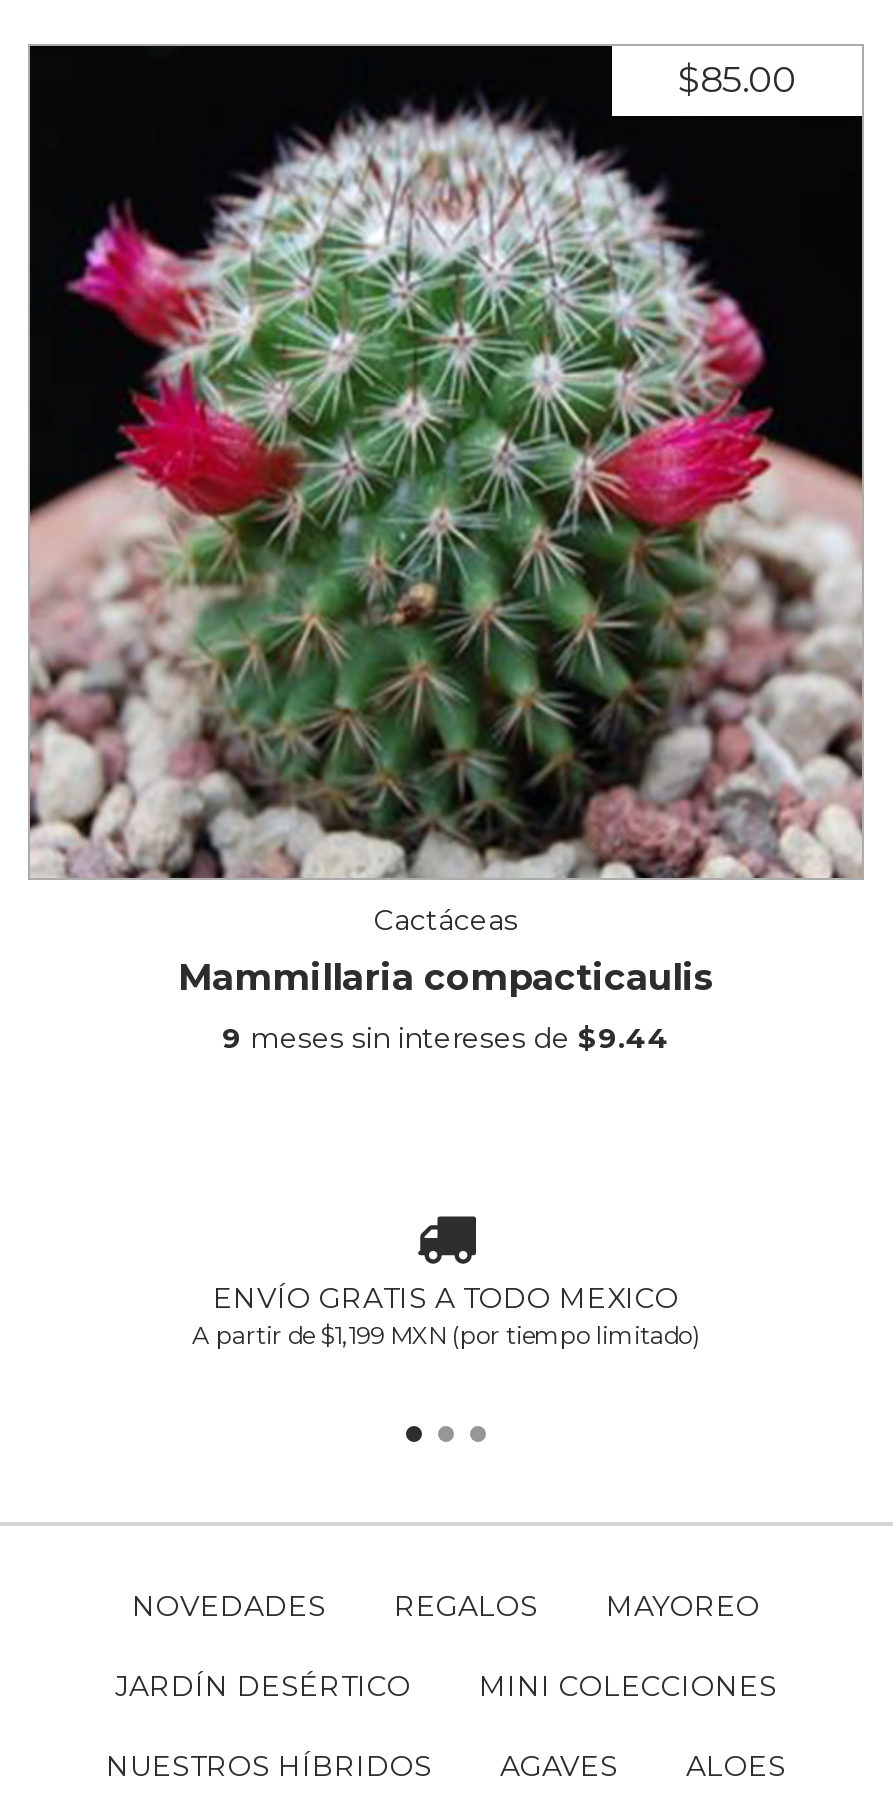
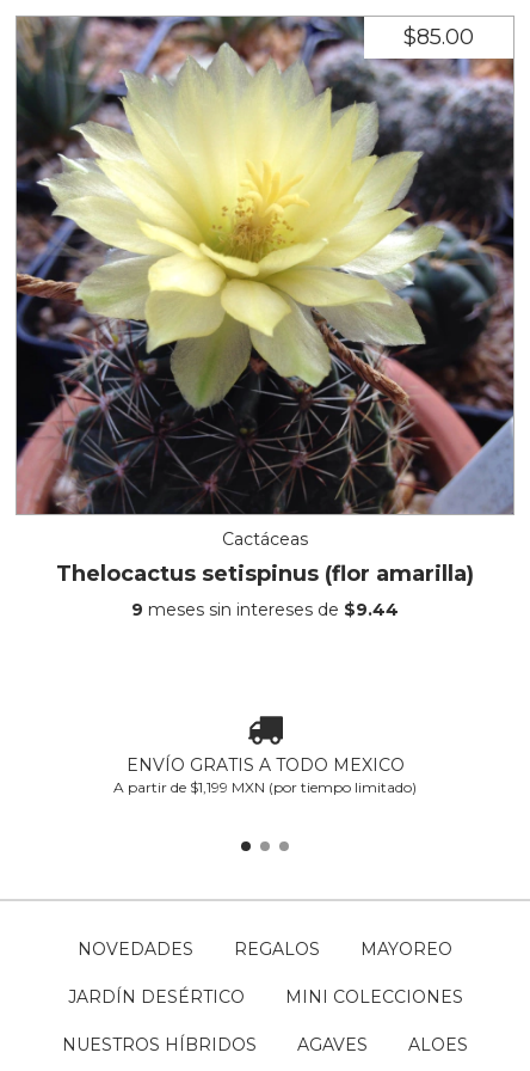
- [image]
- Mammillaria compacticaulis
+ [image]
+ Thelocactus setispinus (flor amarilla)
